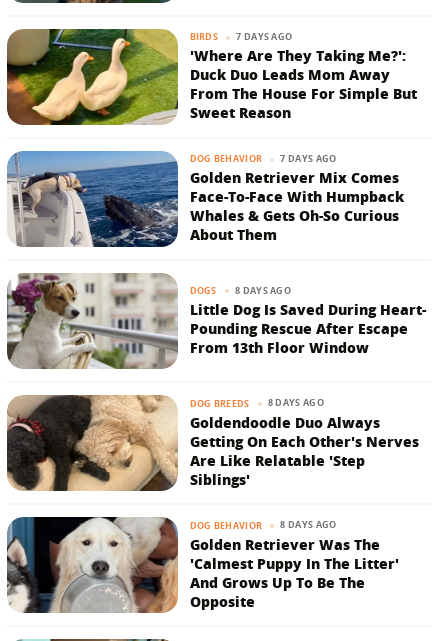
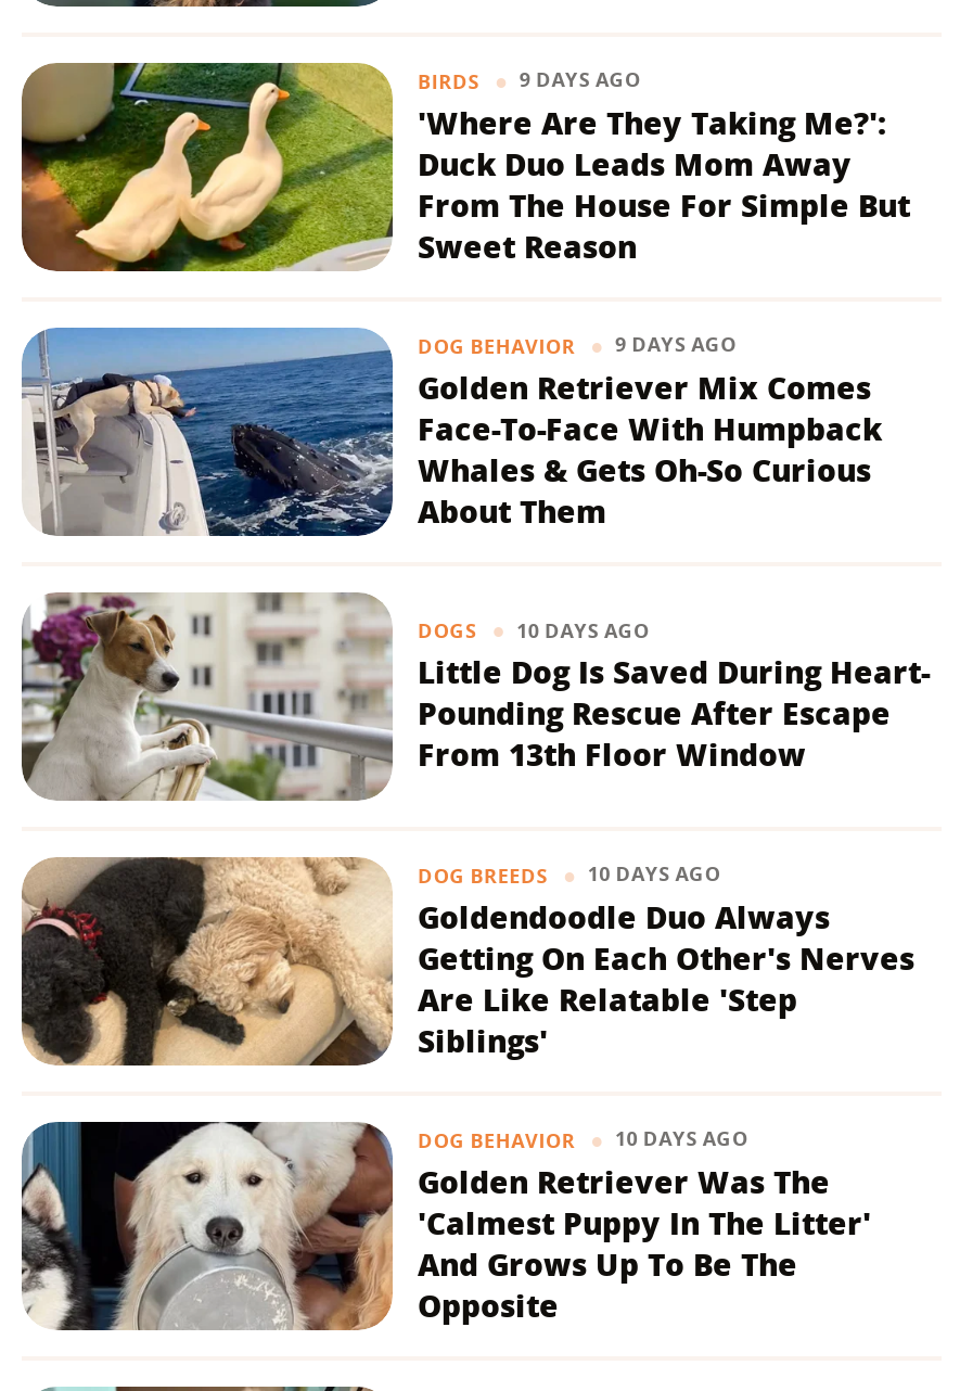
- BIRDS 7 DAYS AGO
+ BIRDS 9 DAYS AGO

- DOG BEHAVIOR 7 DAYS AGO
+ DOG BEHAVIOR 9 DAYS AGO

- DOGS 8 DAYS AGO
+ DOGS 10 DAYS AGO

- DOG BREEDS 8 DAYS AGO
+ DOG BREEDS 10 DAYS AGO

- DOG BEHAVIOR 8 DAYS AGO
+ DOG BEHAVIOR 10 DAYS AGO
